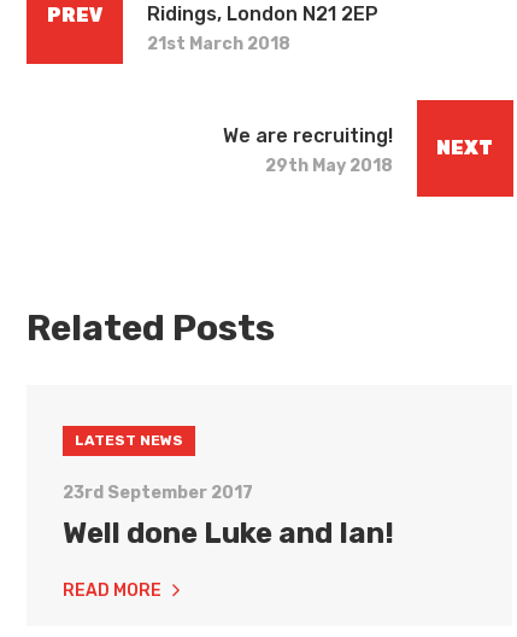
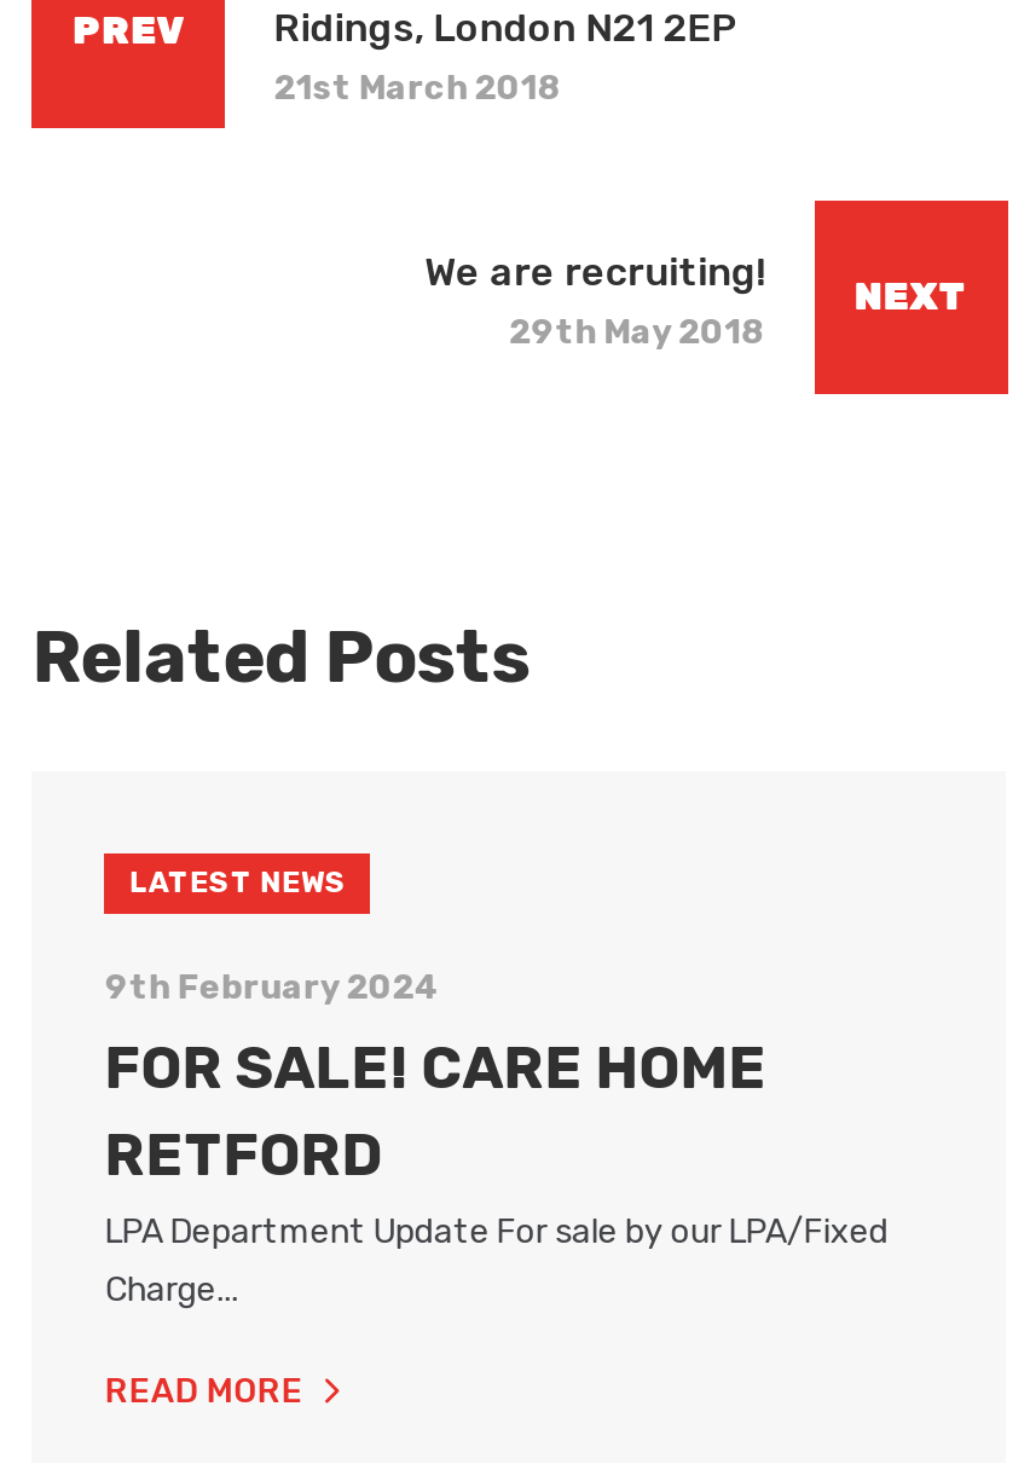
- 23rd September 2017
- Well done Luke and Ian!
+ 9th February 2024
+ FOR SALE! CARE HOME
+ RETFORD
+ LPA Department Update For sale by our LPA/Fixed
+ Charge...
